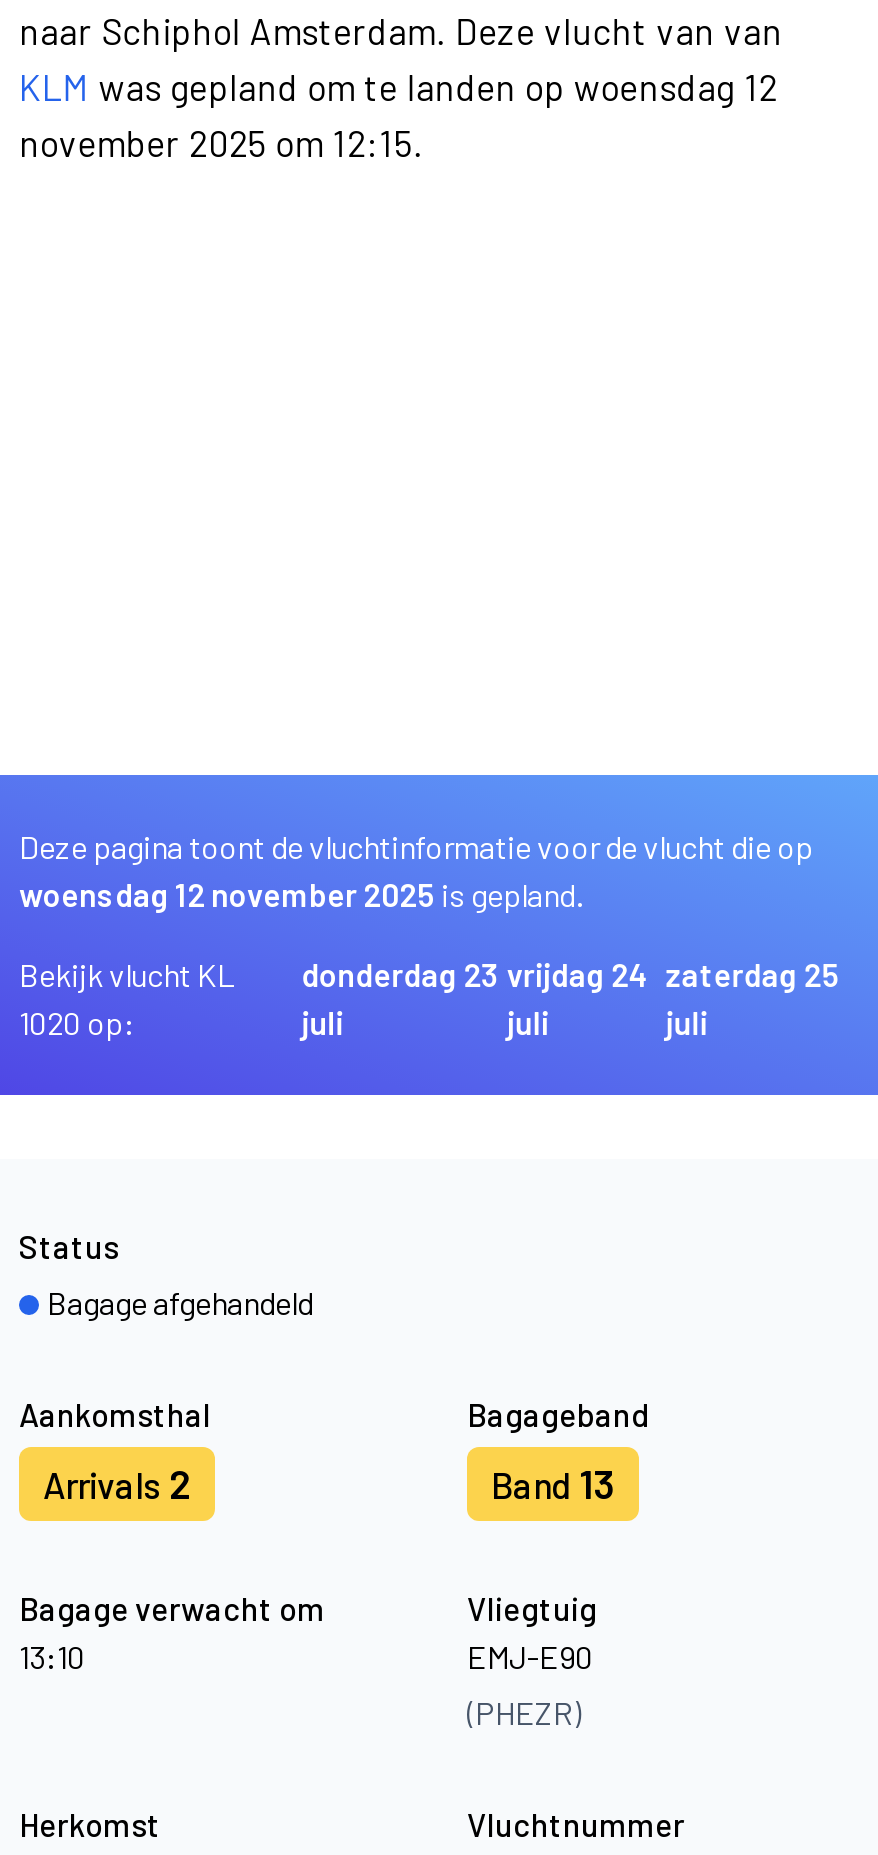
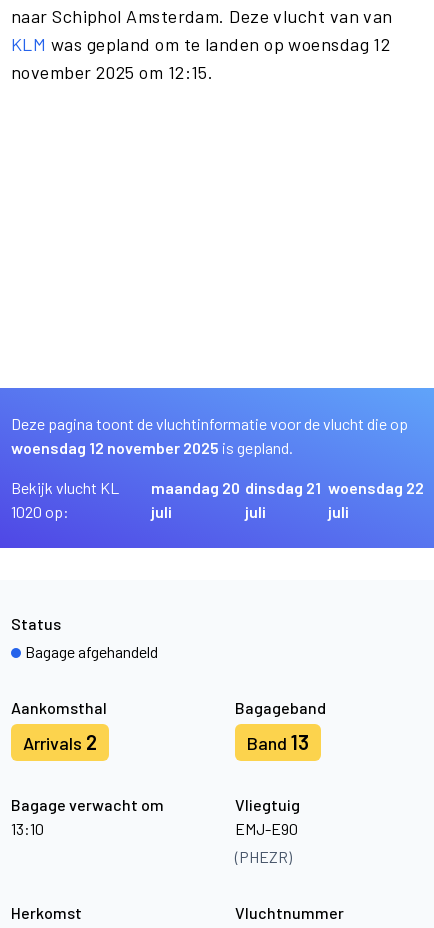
- donderdag 23
+ maandag 20

- vrijdag 24
+ dinsdag 21

- zaterdag 25
+ woensdag 22
